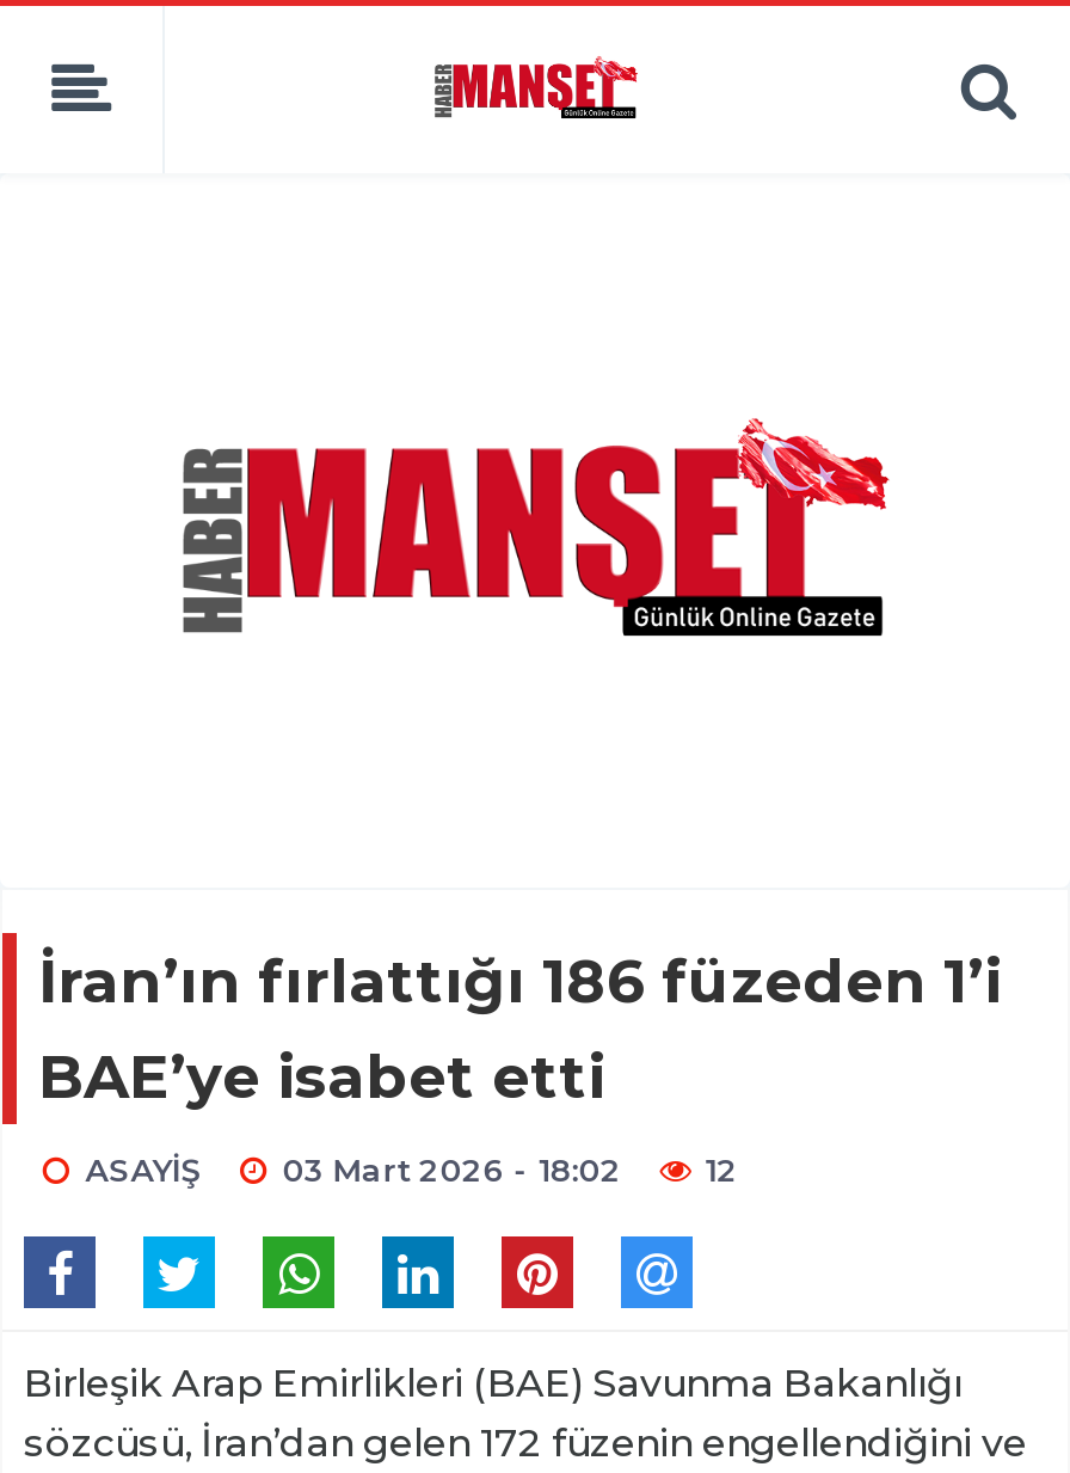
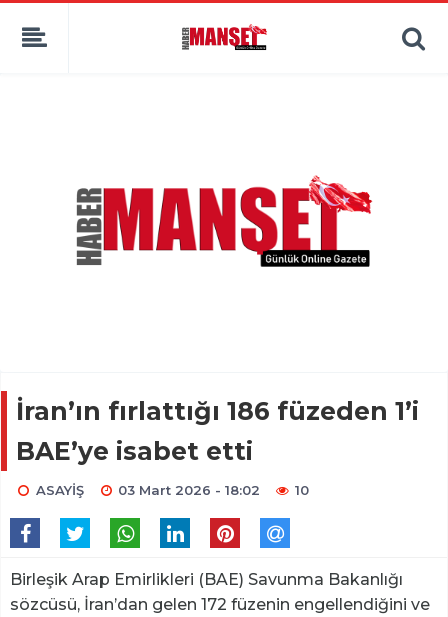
- 12
+ 10
